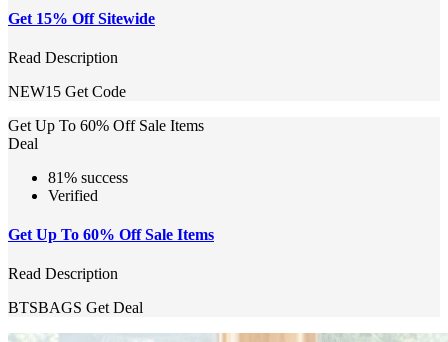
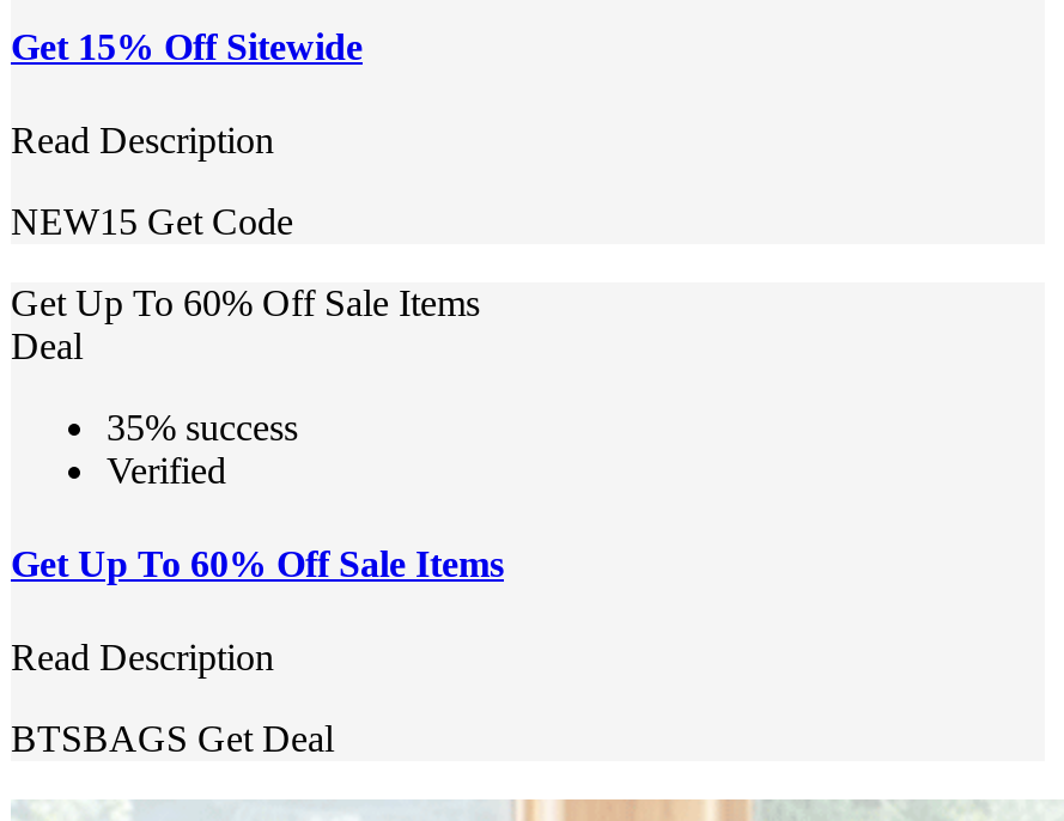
- 81% success
+ 35% success
